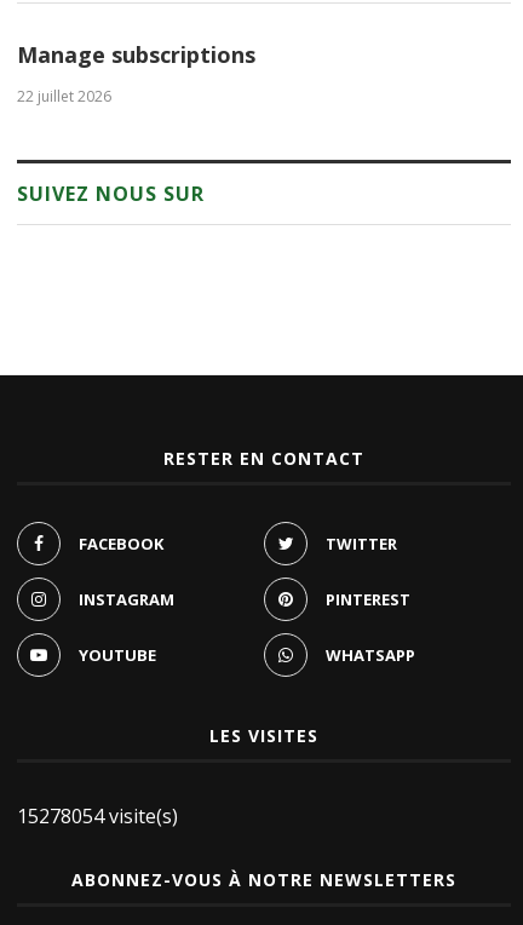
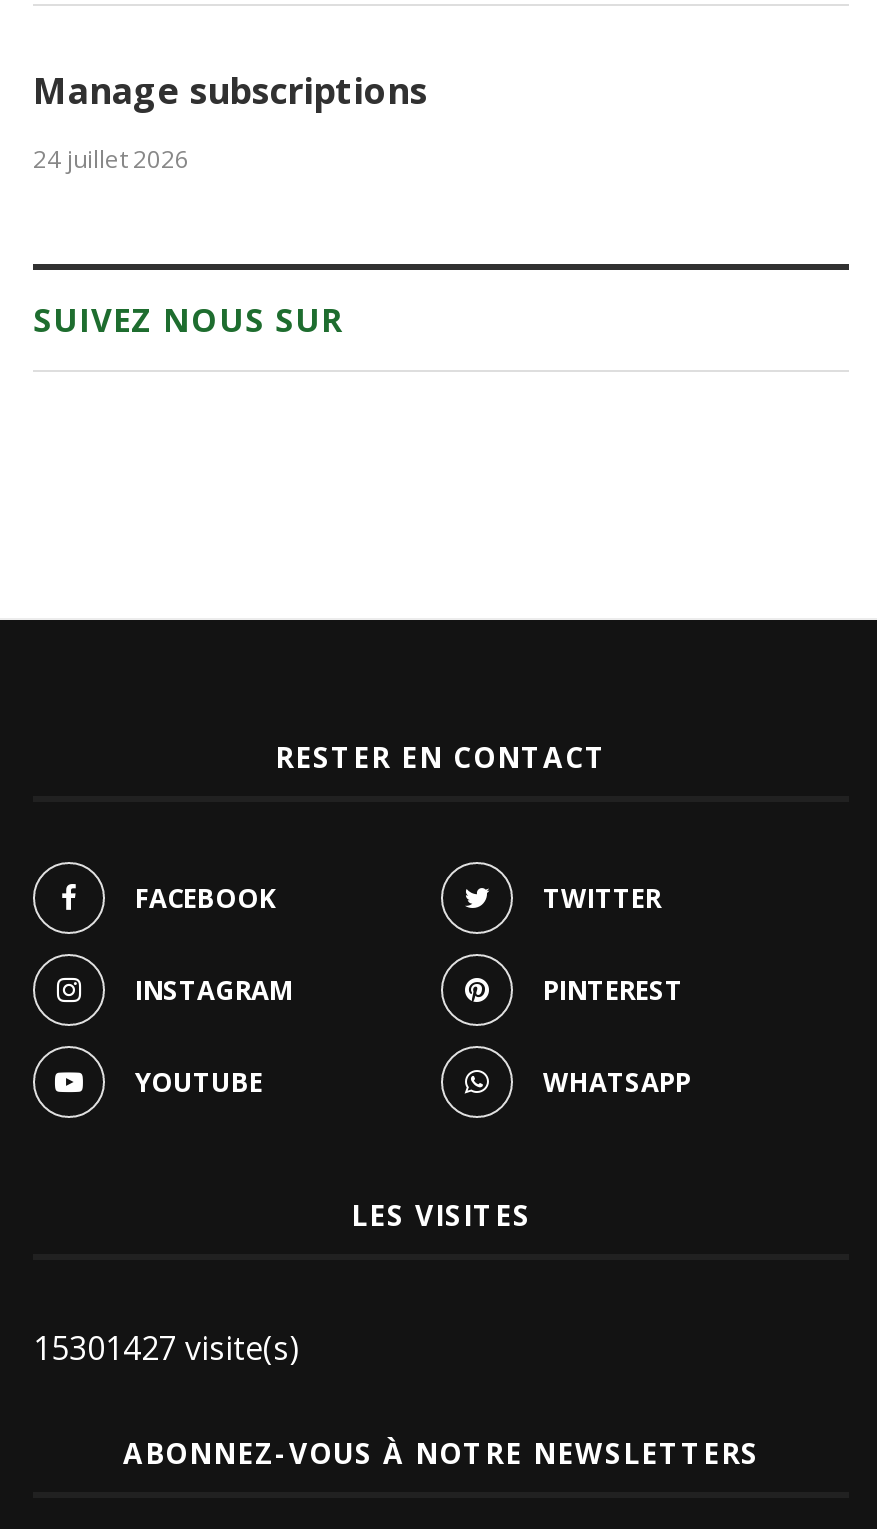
- 22 juillet 2026
+ 24 juillet 2026

- 15278054 visite(s)
+ 15301427 visite(s)
